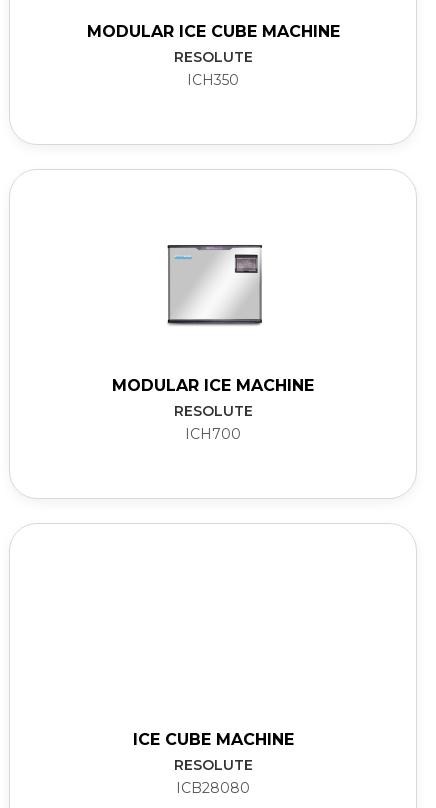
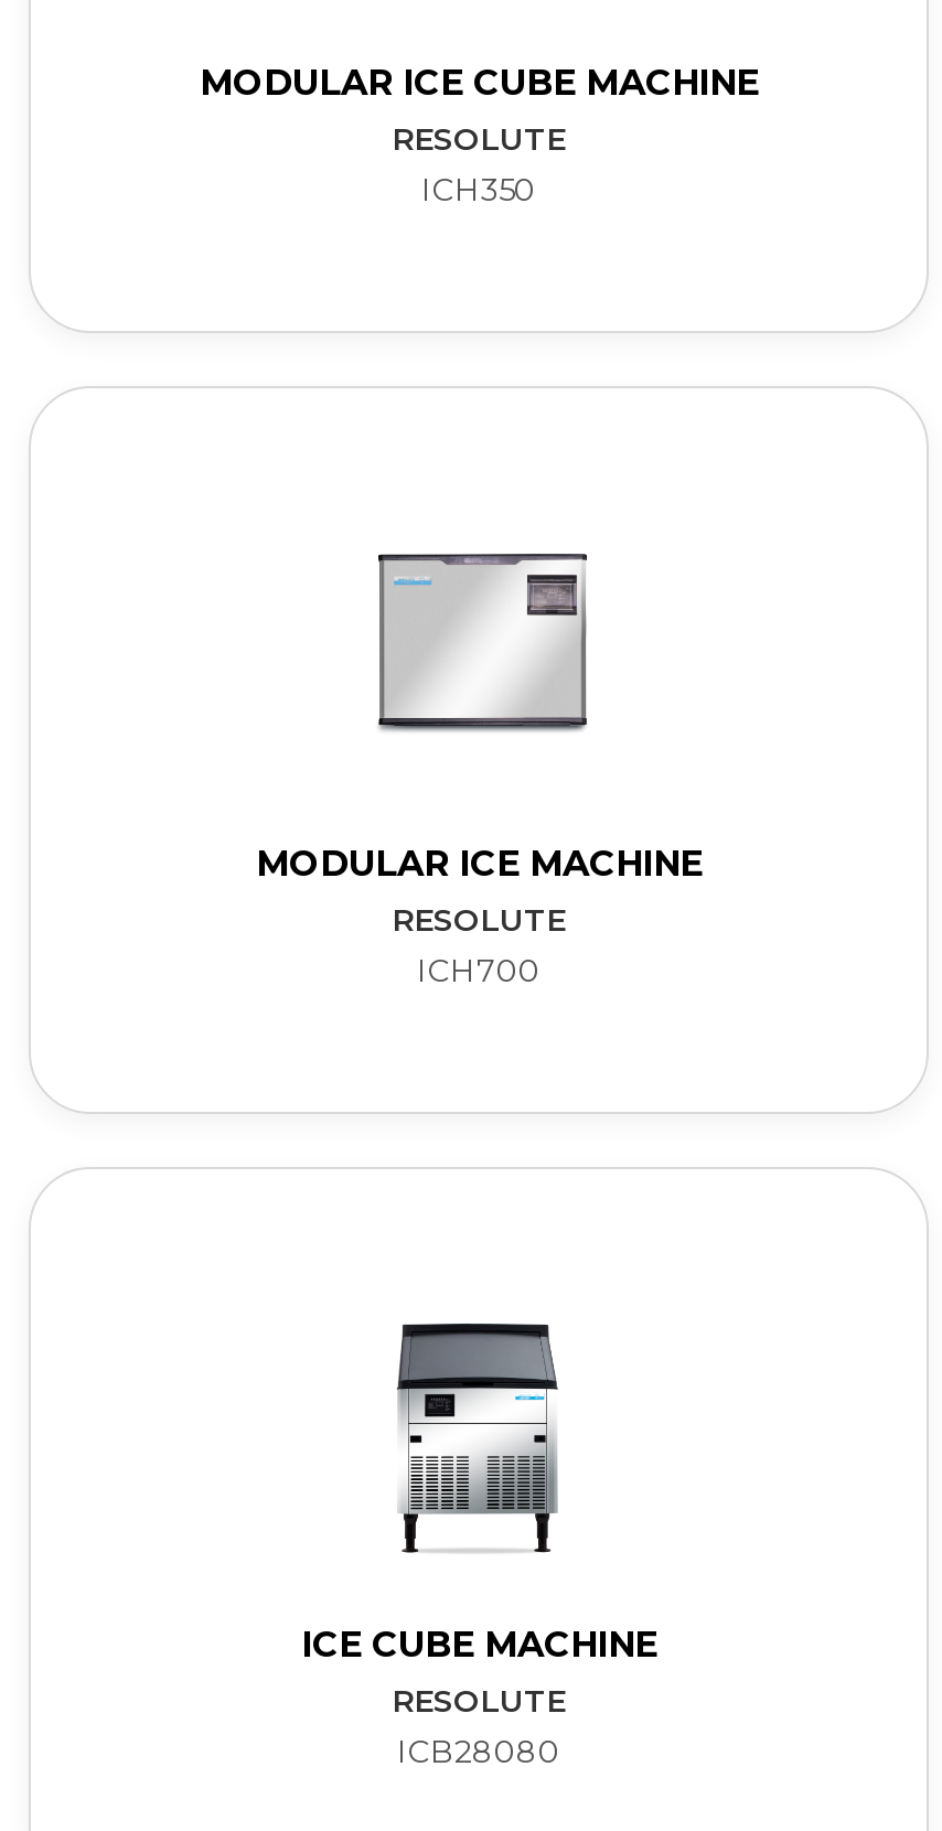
+ [image]
